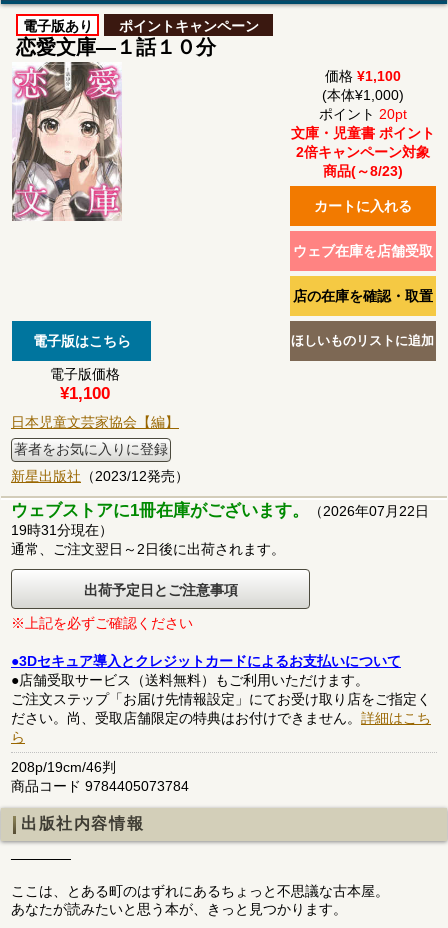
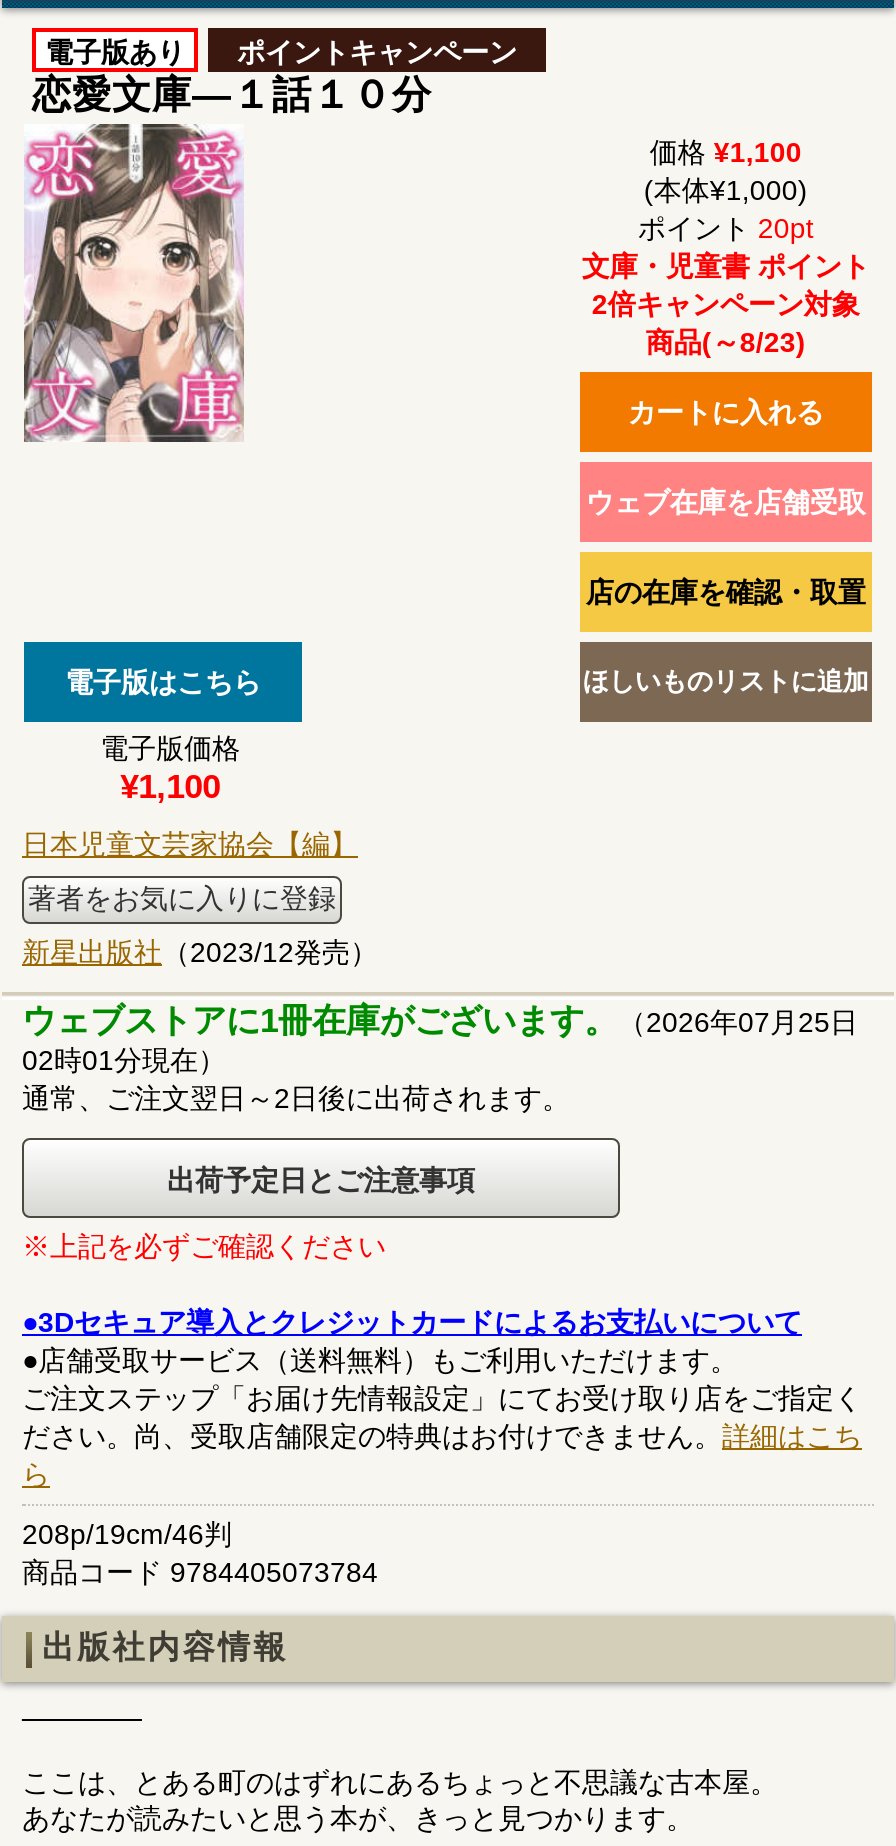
- ウェブストアに1冊在庫がございます。（2026年07月22日
+ ウェブストアに1冊在庫がございます。（2026年07月25日

- 19時31分現在）
+ 02時01分現在）
